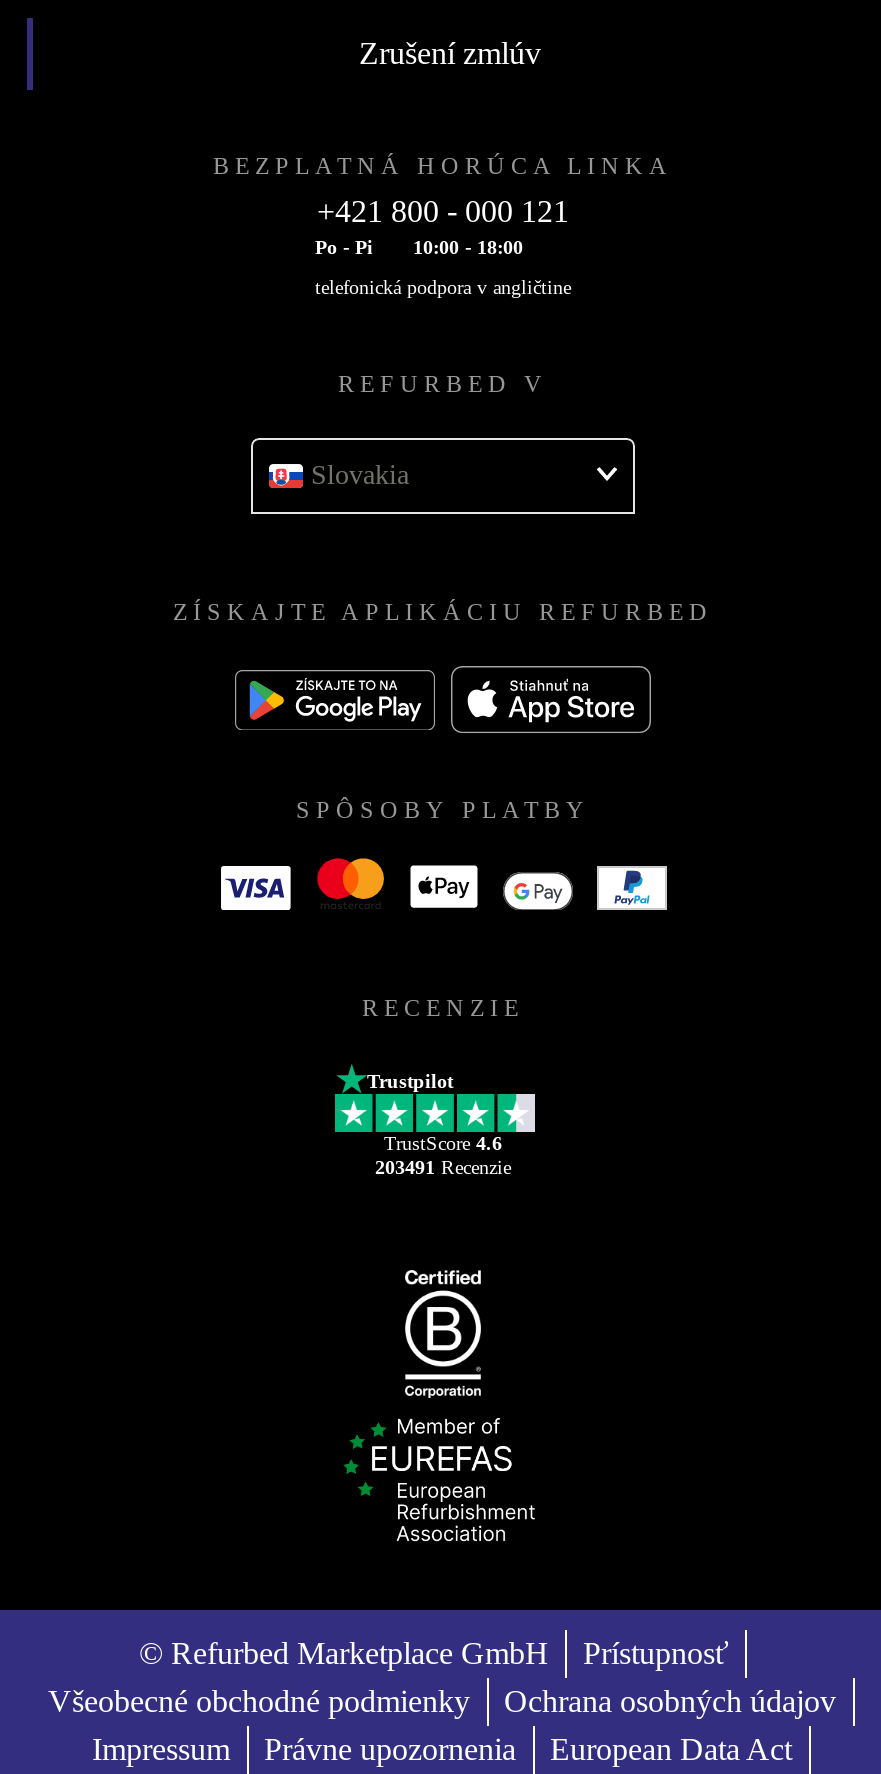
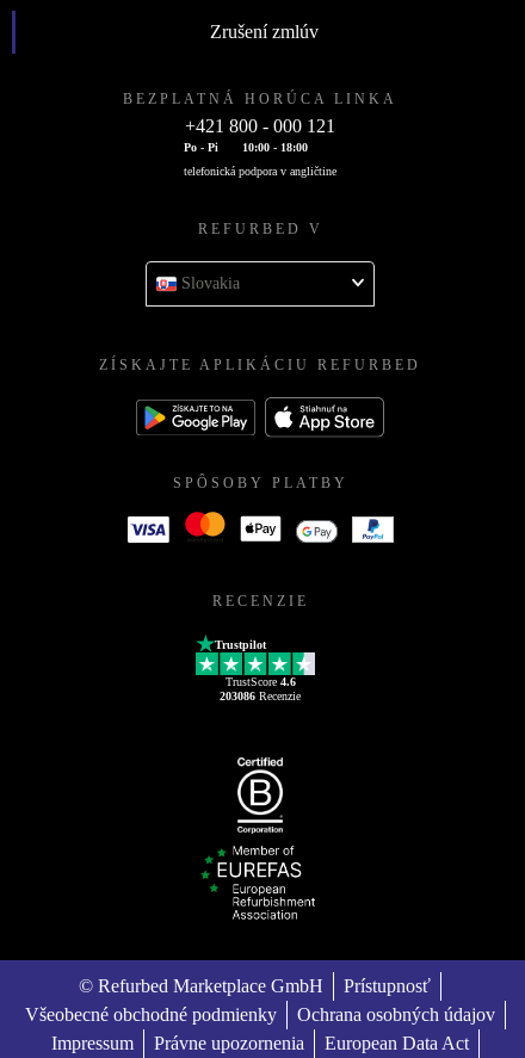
- 203491 Recenzie
+ 203086 Recenzie
